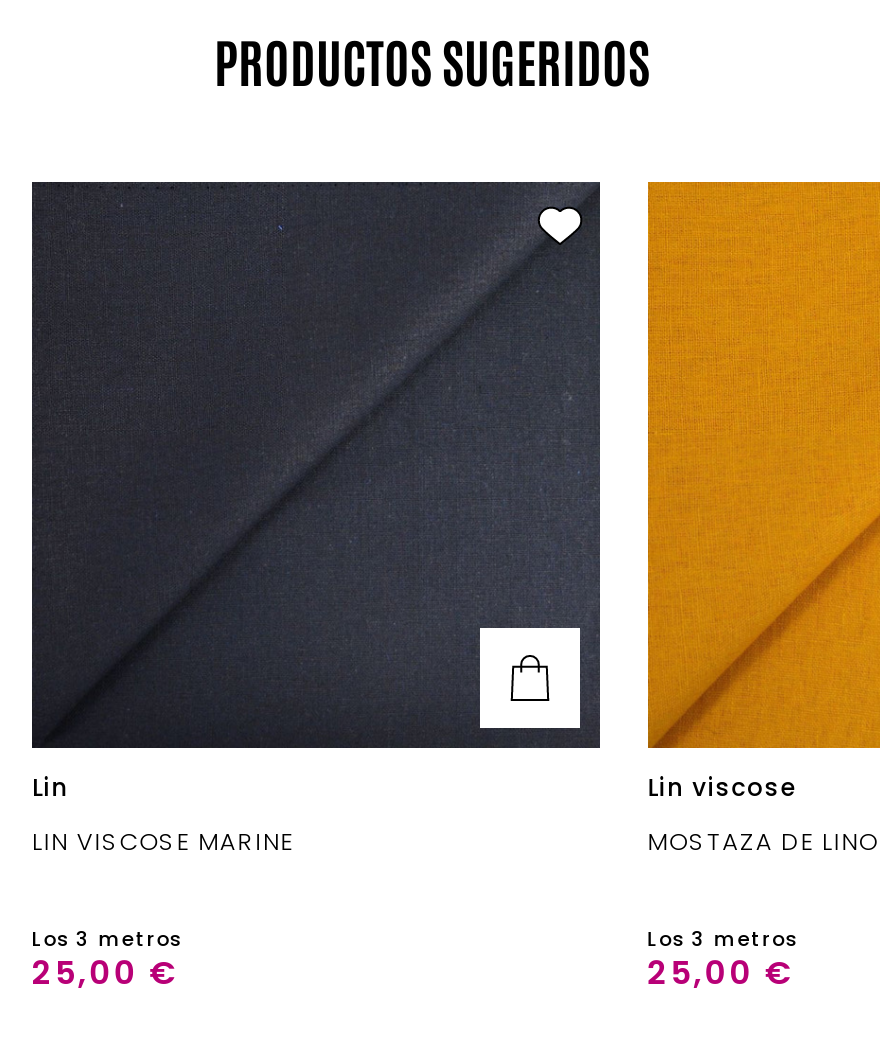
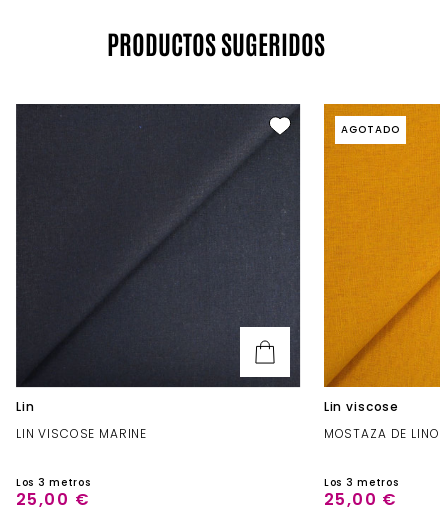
+ AGOTADO
